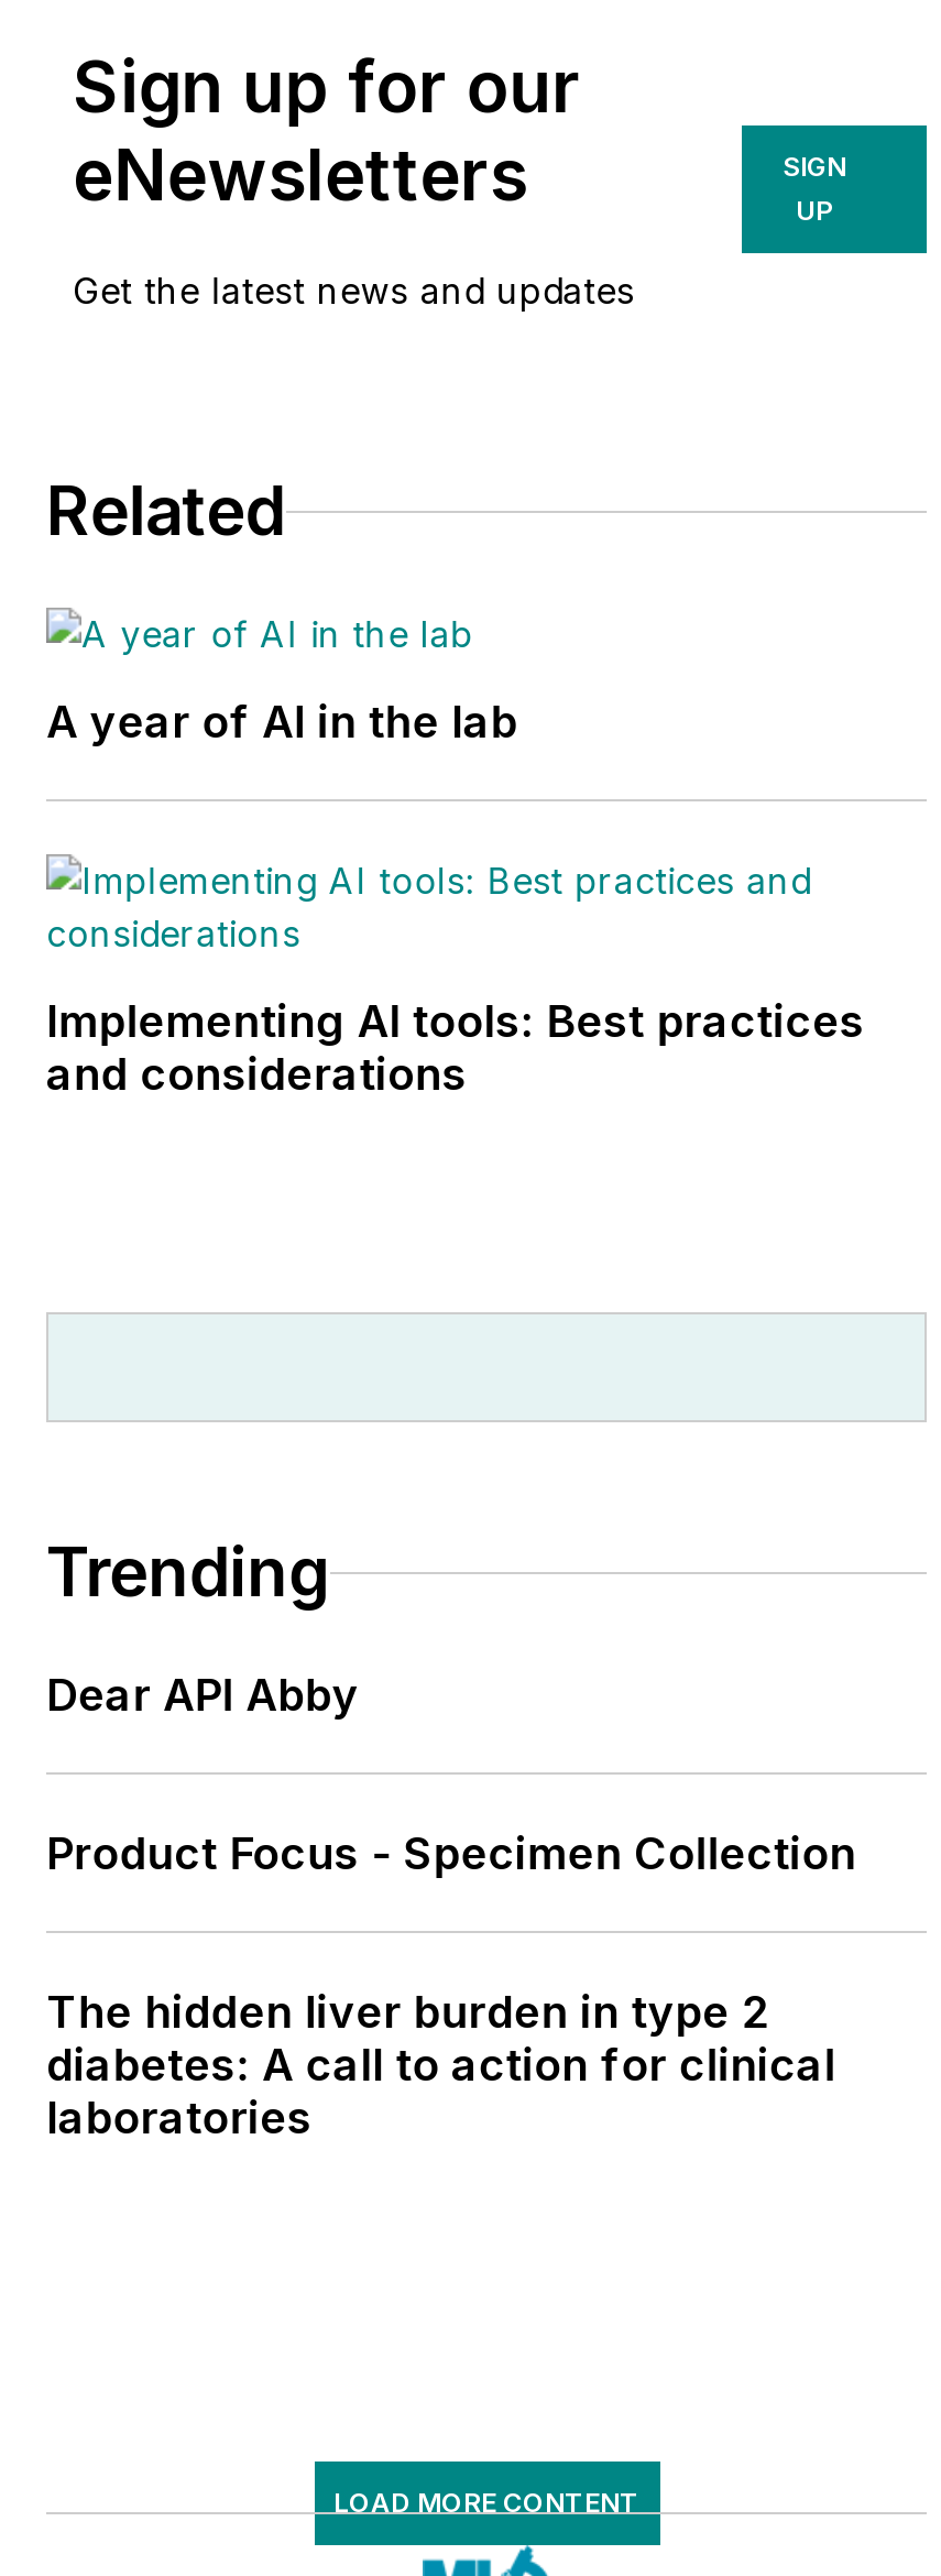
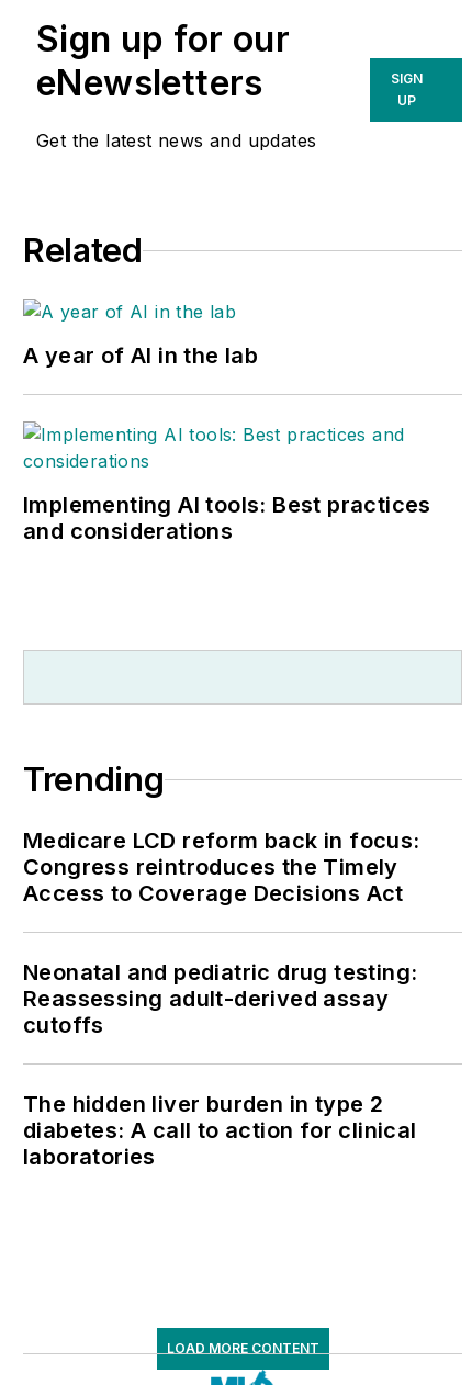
- Dear API Abby
+ Medicare LCD reform back in focus:
+ Congress reintroduces the Timely
+ Access to Coverage Decisions Act

- Product Focus - Specimen Collection
+ Neonatal and pediatric drug testing:
+ Reassessing adult-derived assay
+ cutoffs
